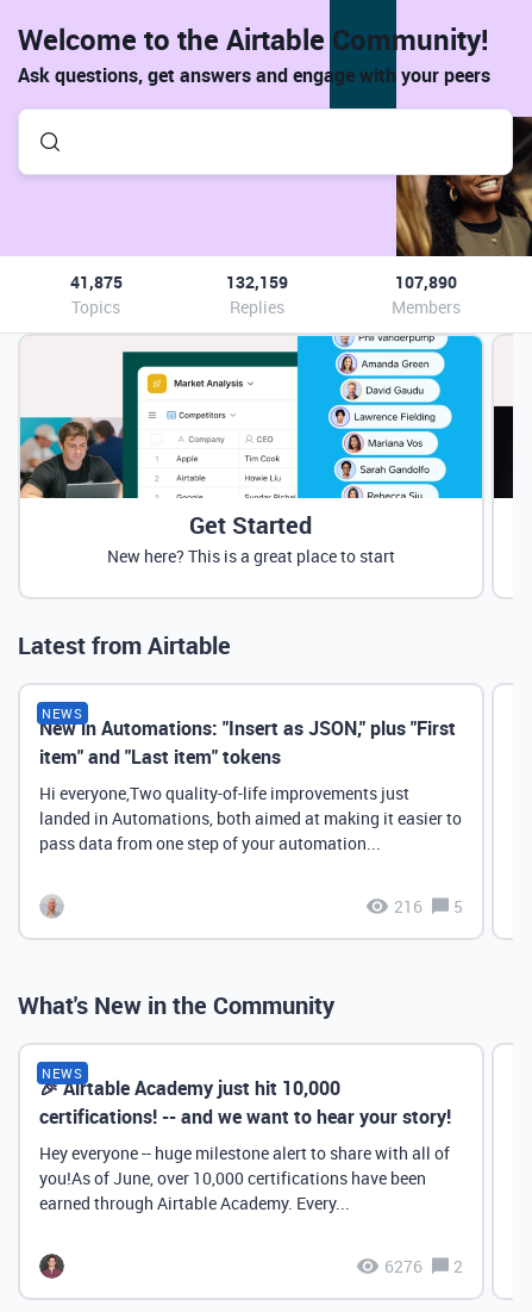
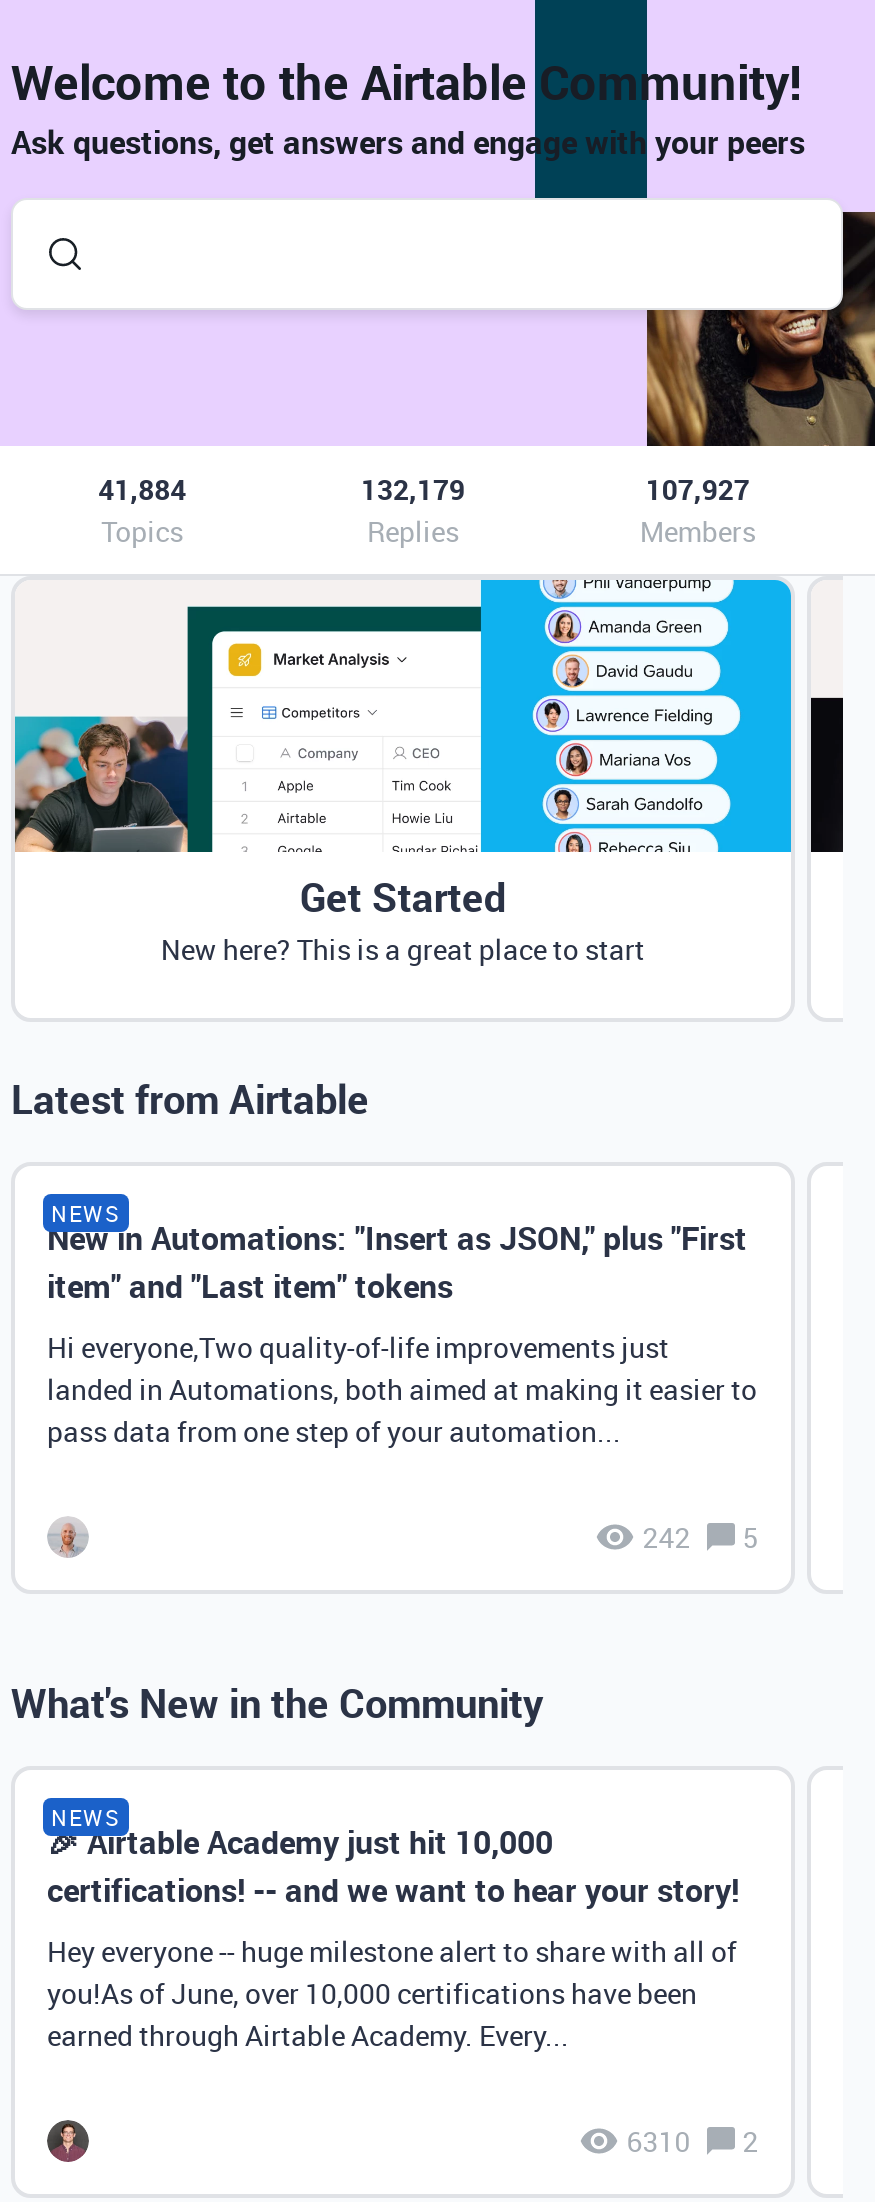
- 41,875
+ 41,884

- 132,159
+ 132,179

- 107,890
+ 107,927

- 216 5
+ 242 5

- 6276 2
+ 6310 2
